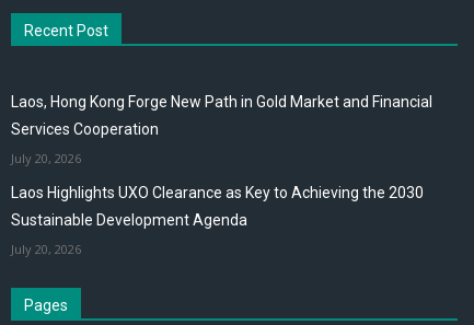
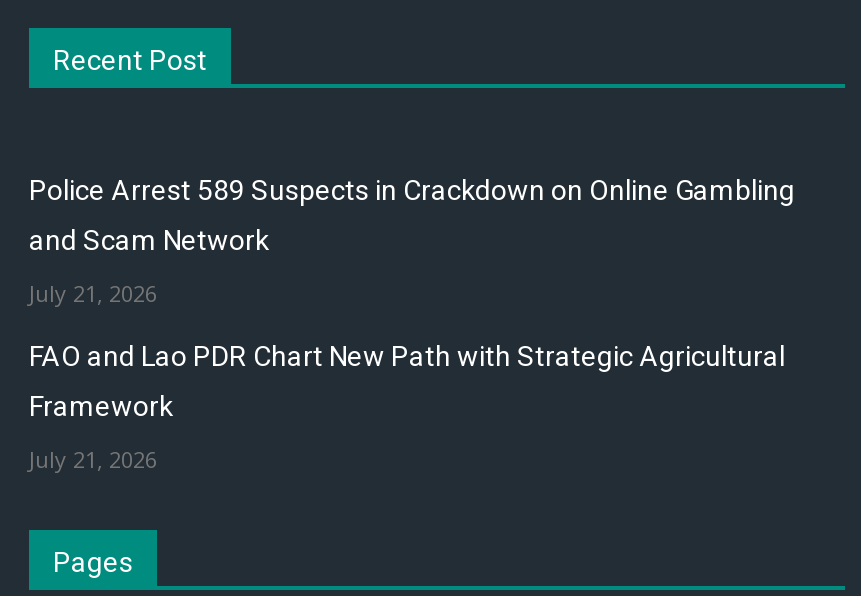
- Laos, Hong Kong Forge New Path in Gold Market and Financial
+ Police Arrest 589 Suspects in Crackdown on Online Gambling

- Services Cooperation
+ and Scam Network

- July 20, 2026
+ July 21, 2026

- Laos Highlights UXO Clearance as Key to Achieving the 2030
+ FAO and Lao PDR Chart New Path with Strategic Agricultural

- Sustainable Development Agenda
+ Framework

- July 20, 2026
+ July 21, 2026
